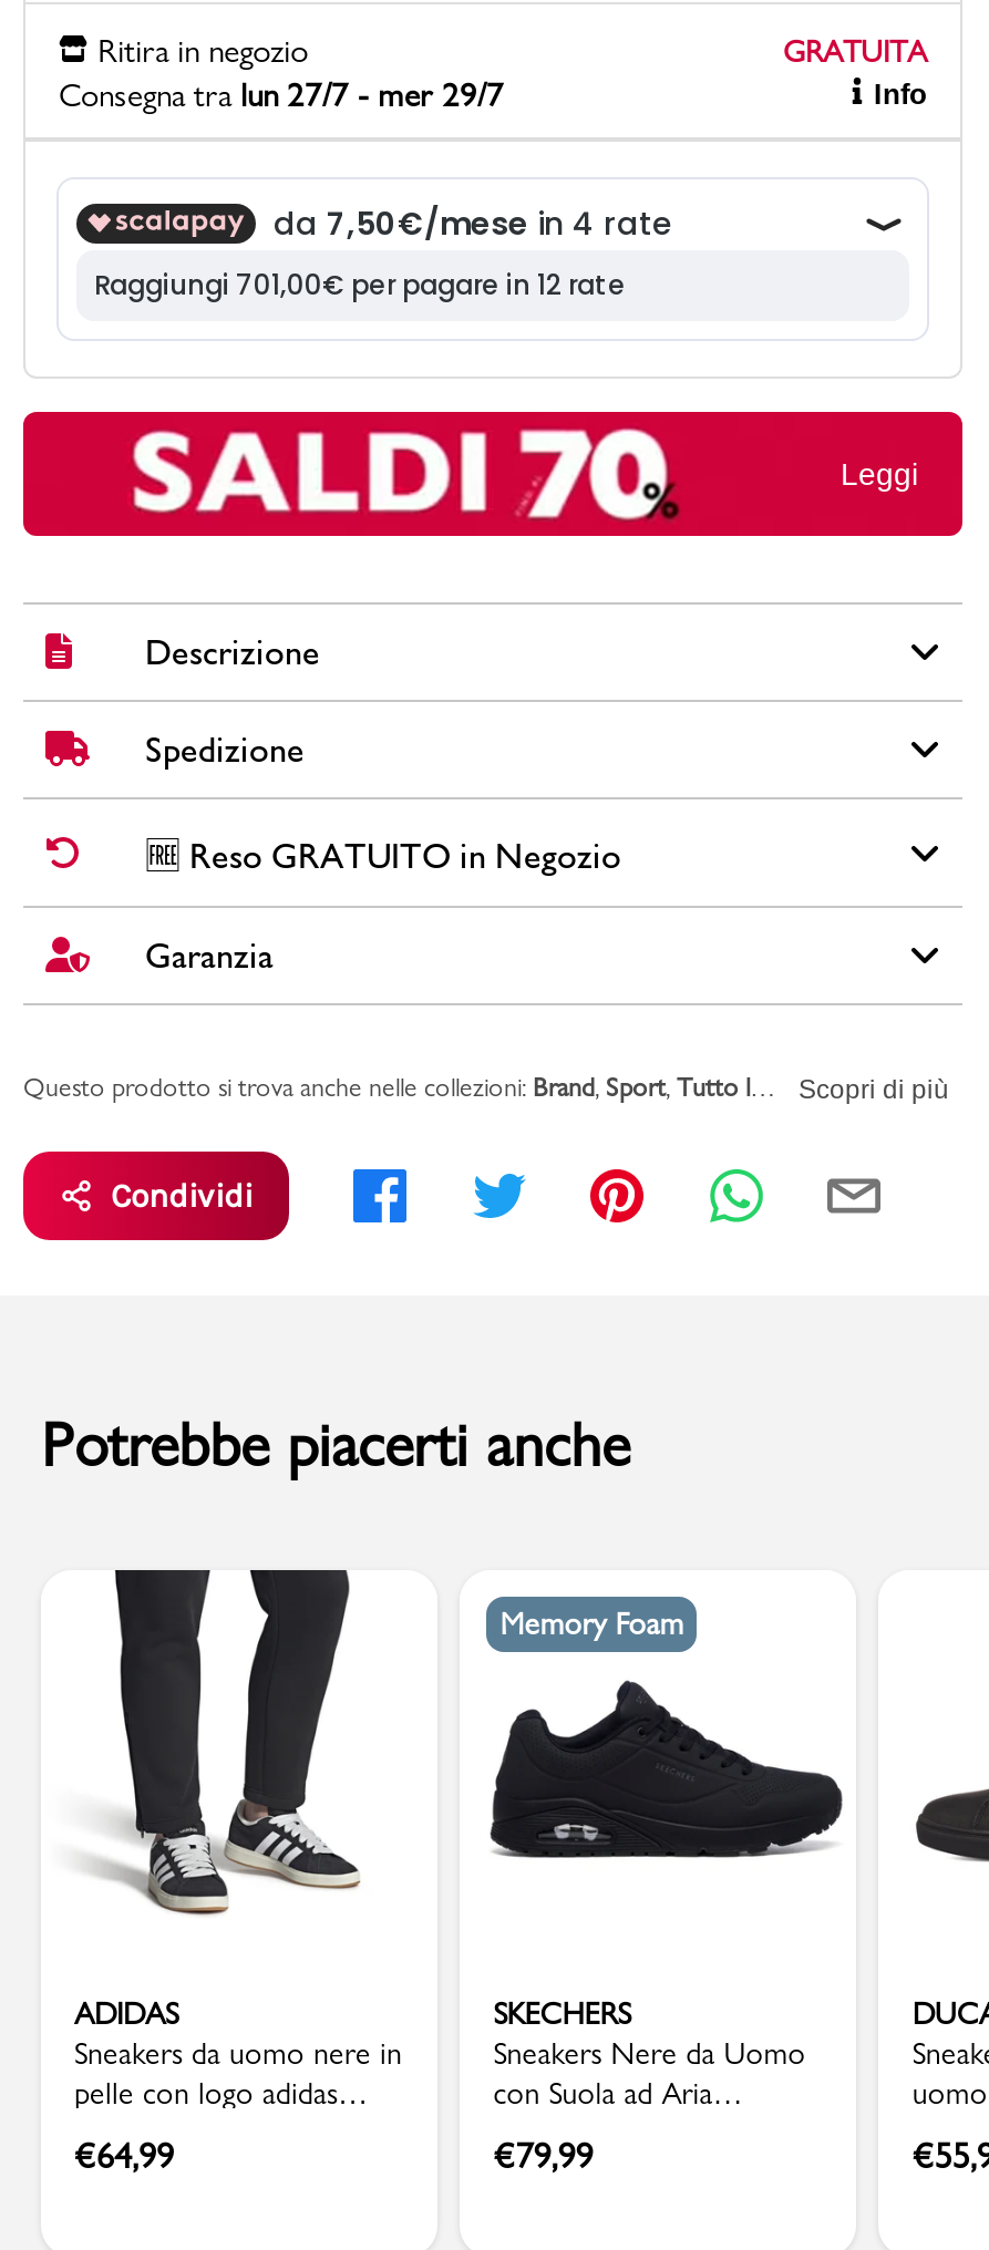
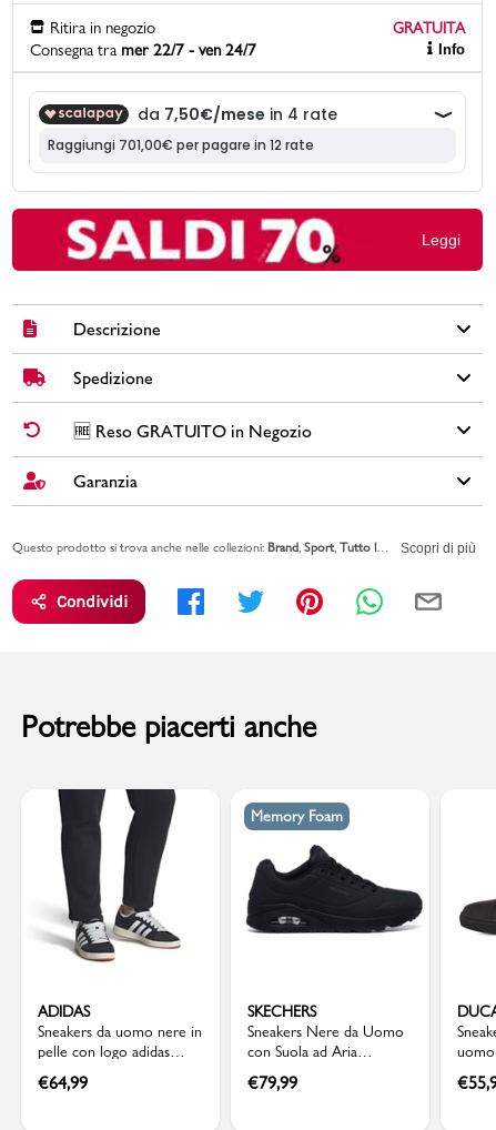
- Consegna tra lun 27/7 - mer 29/7
+ Consegna tra mer 22/7 - ven 24/7
